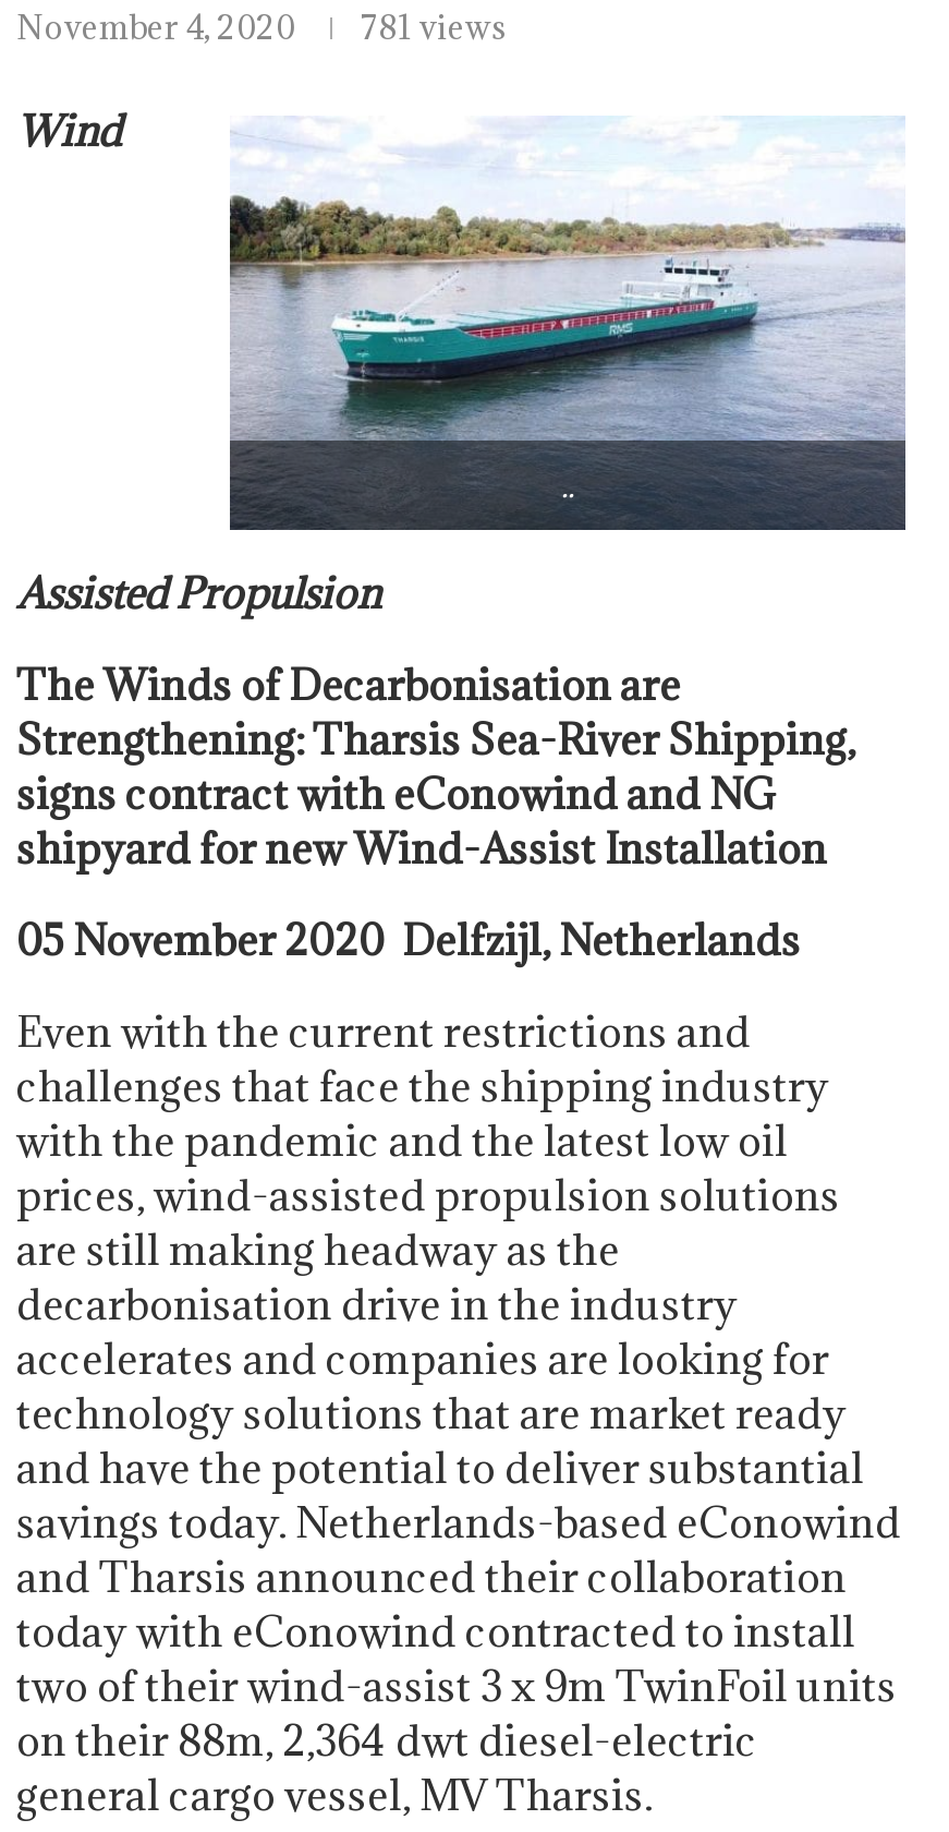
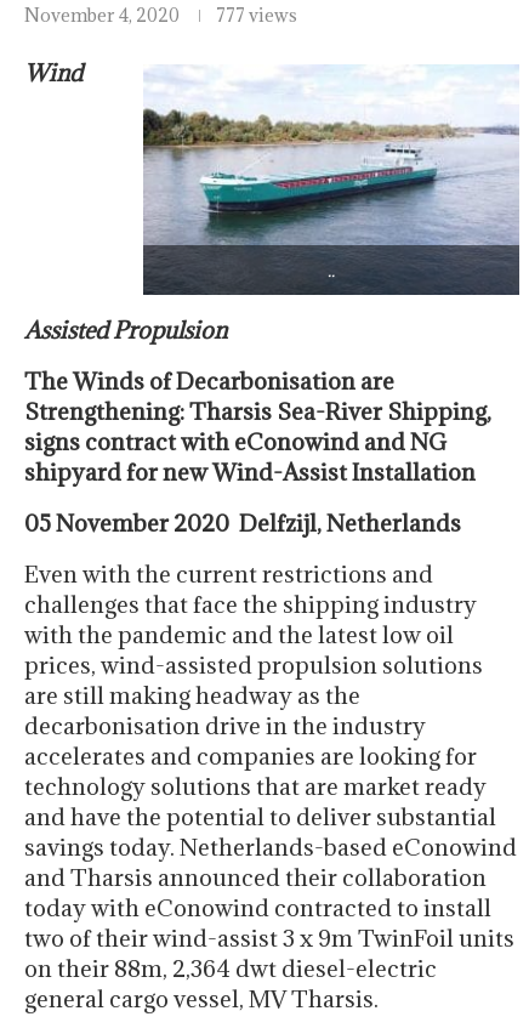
- November 4, 2020 781 views
+ November 4, 2020 777 views
